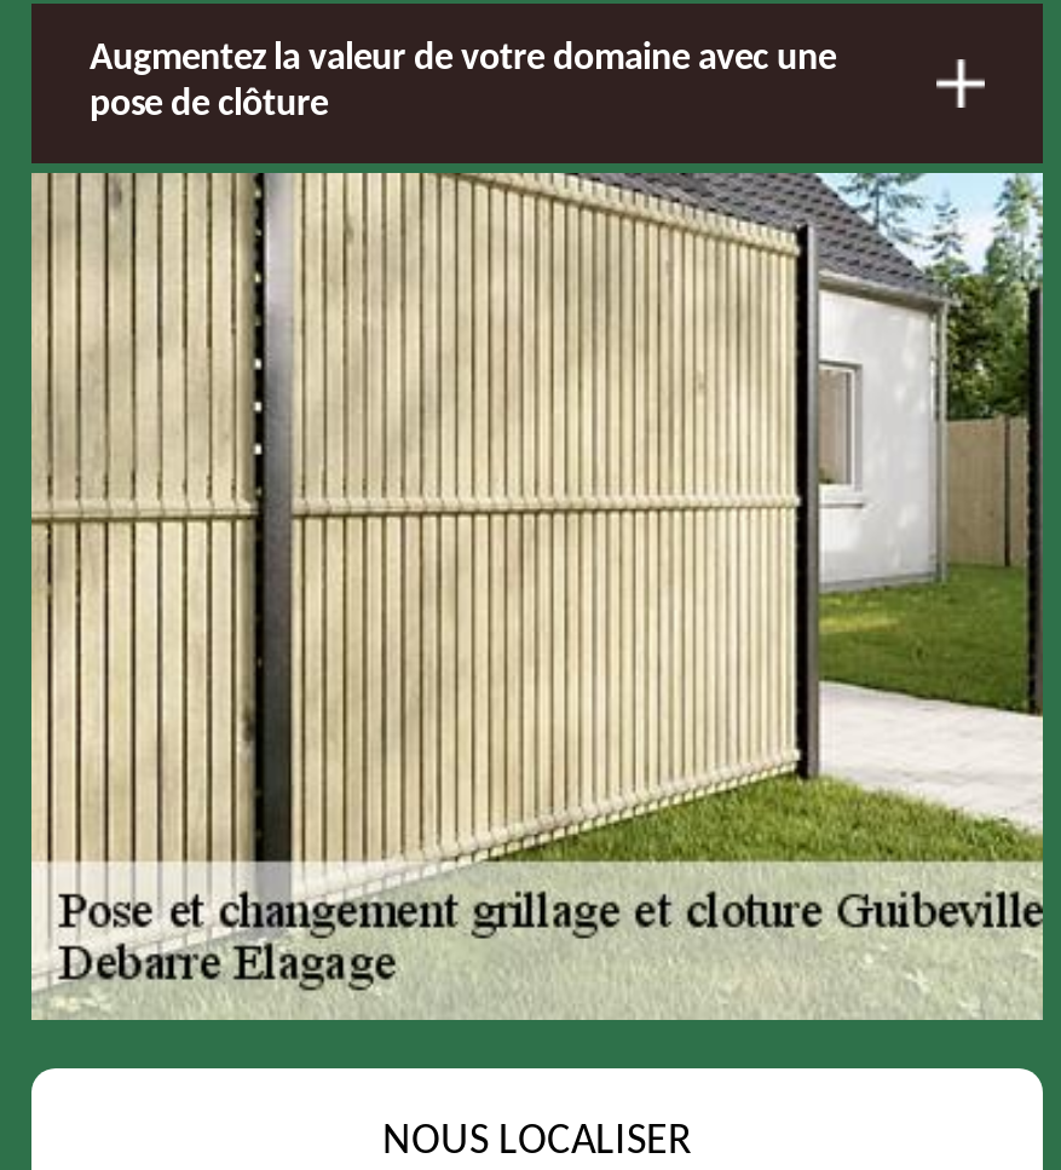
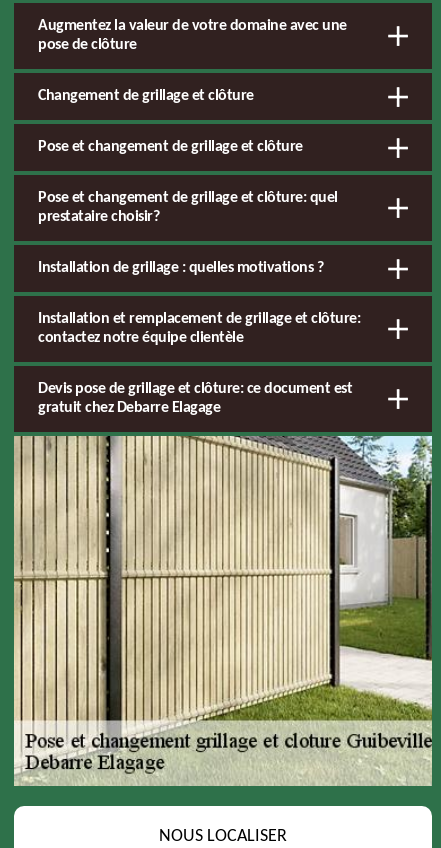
+ [image]
+ Changement de grillage et clôture
+ Pose et changement de grillage et clôture
+ Pose et changement de grillage et clôture: quel
+ prestataire choisir?
+ Installation de grillage : quelles motivations ?
+ Installation et remplacement de grillage et clôture:
+ contactez notre équipe clientèle
+ Devis pose de grillage et clôture: ce document est
+ gratuit chez Debarre Elagage
